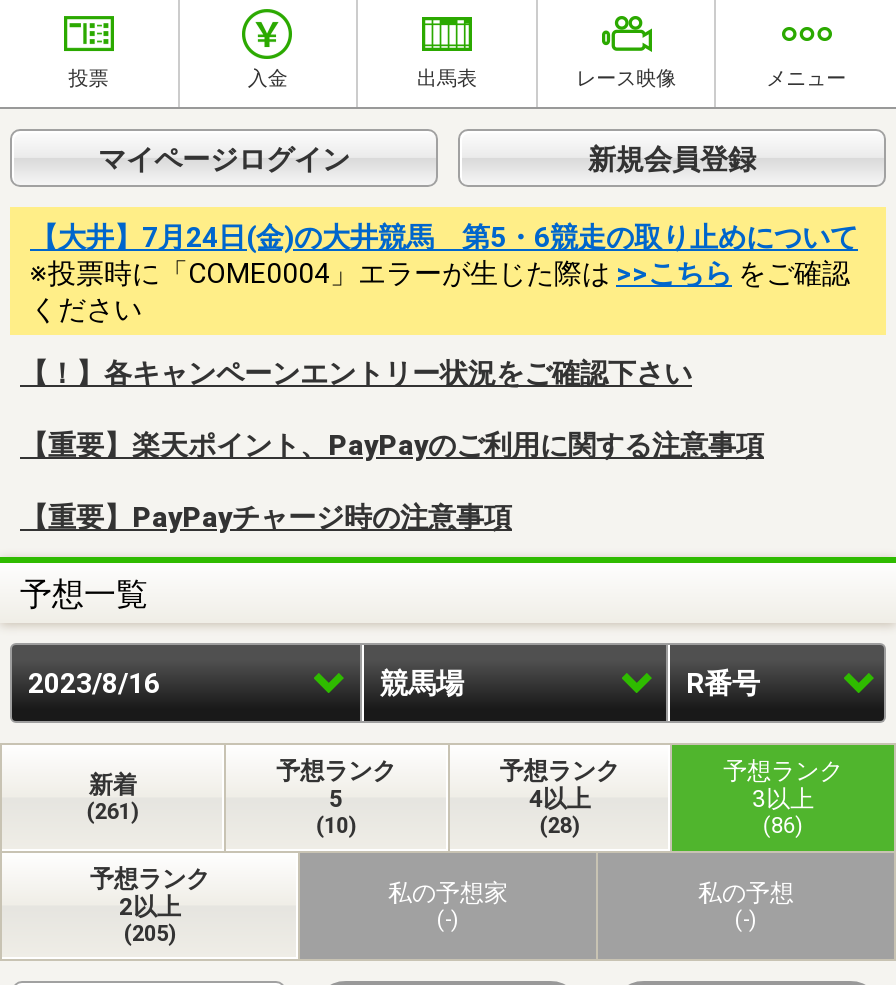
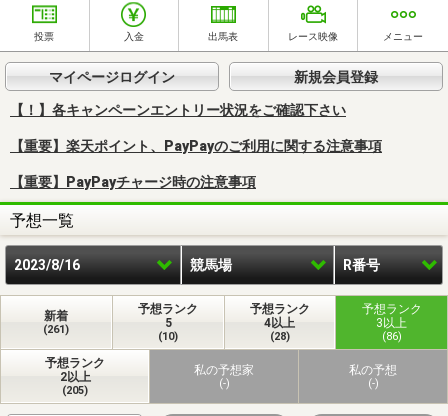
- 【大井】7月24日(金)の大井競馬 第5・6競走の取り止めについて
- ※投票時に「COME0004」エラーが生じた際は>>こちらをご確認
- ください
